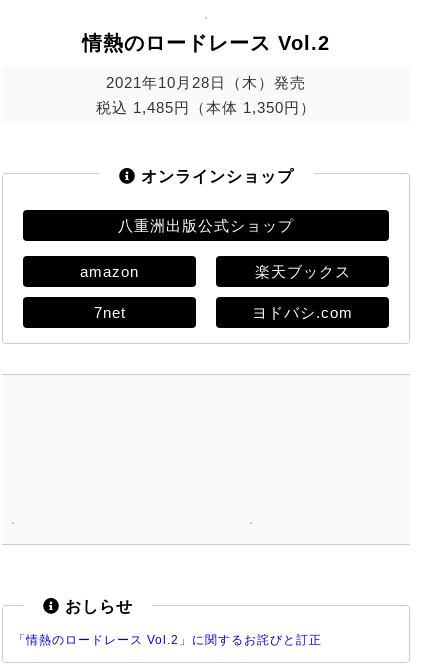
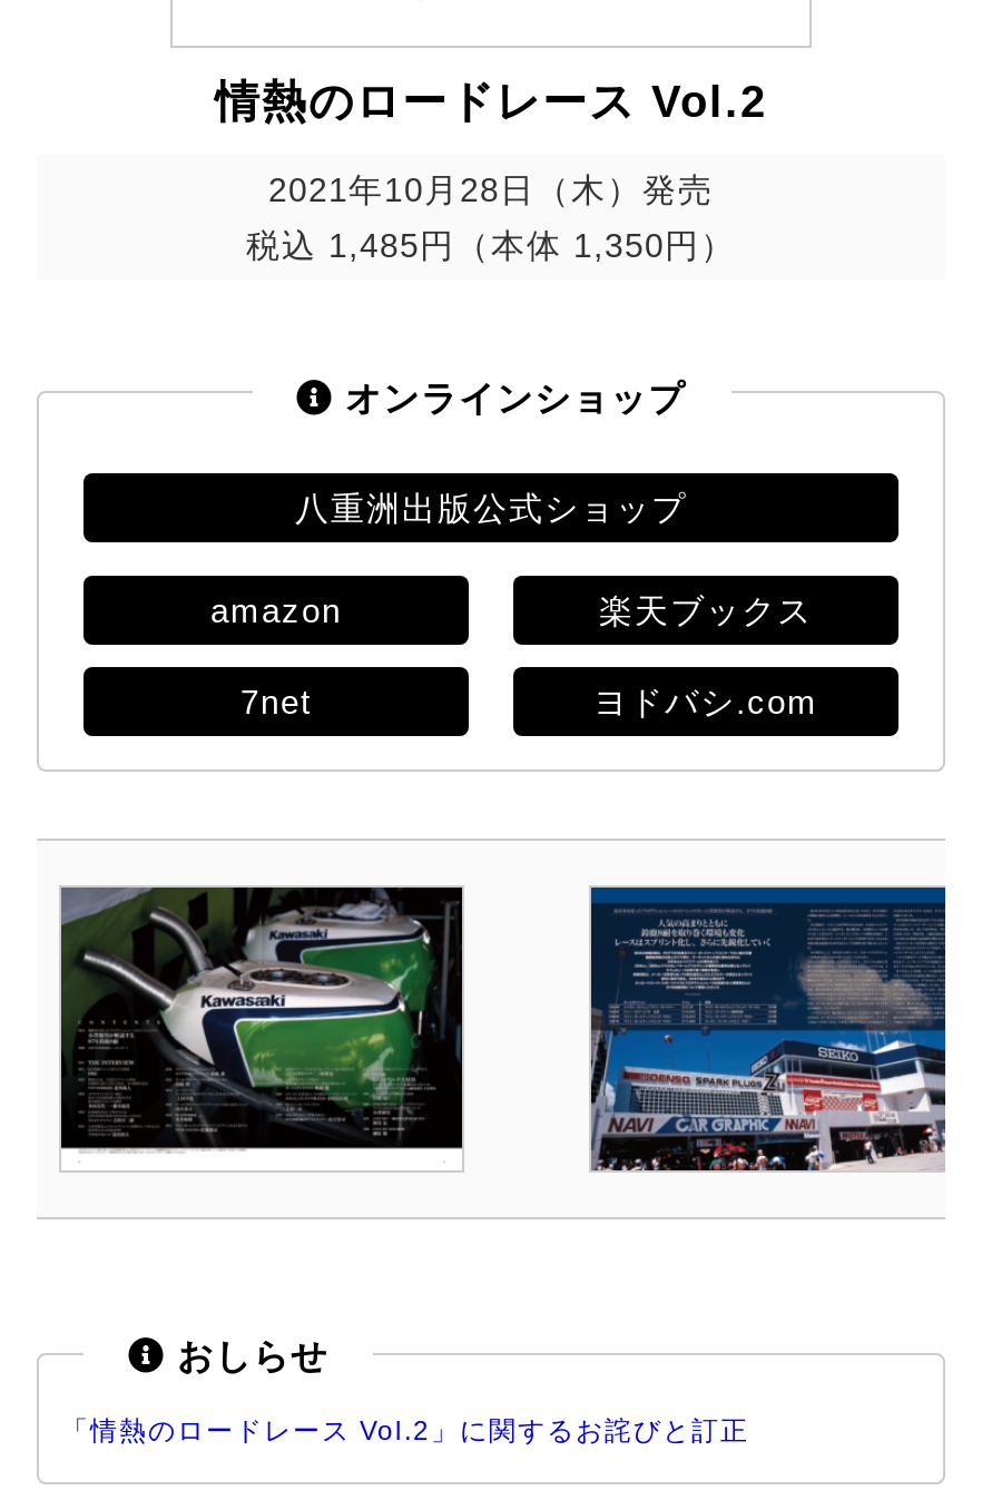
+ [image]

+ [image]
